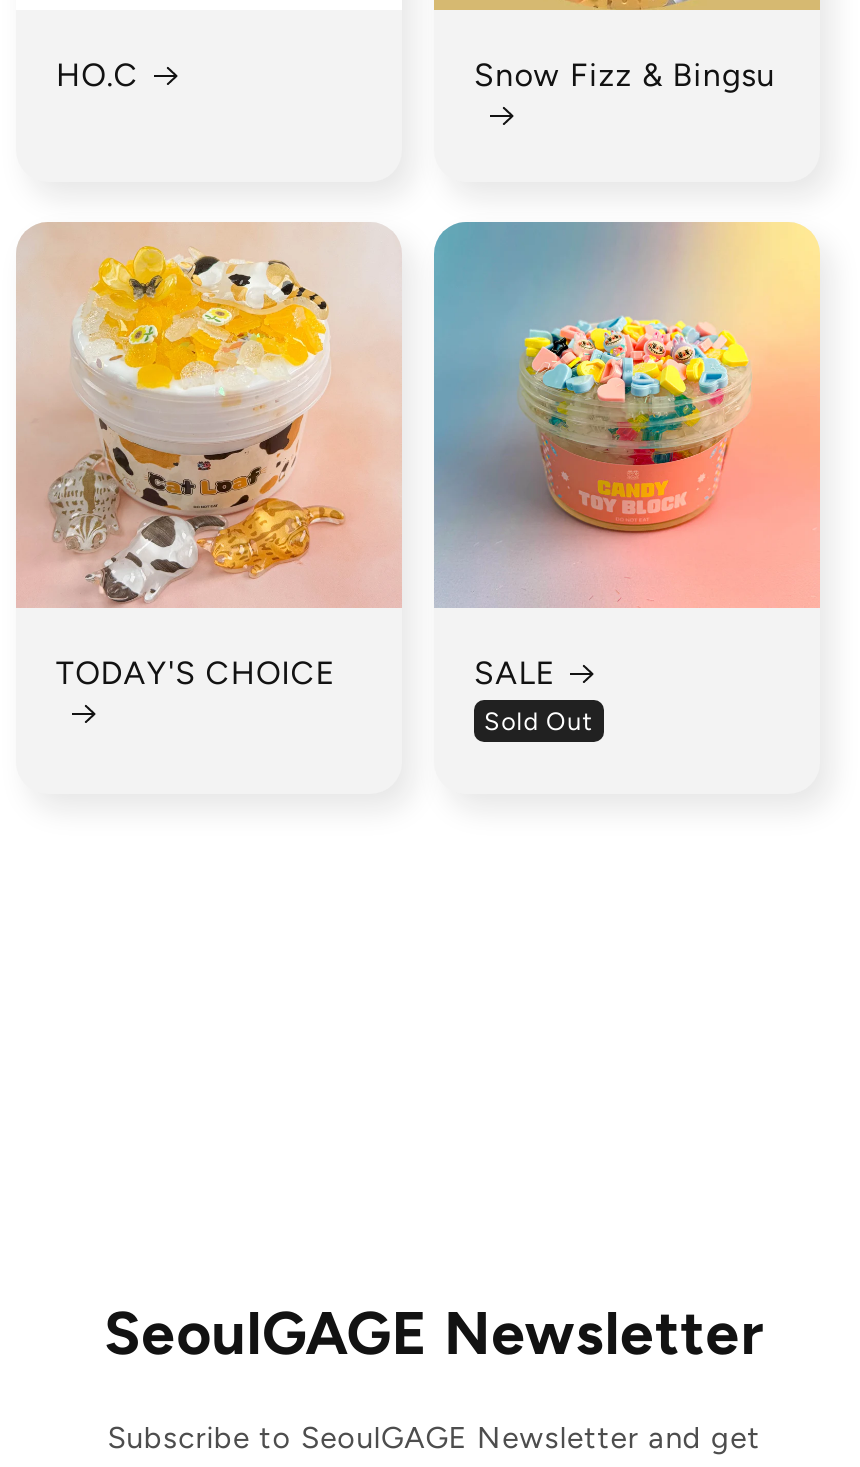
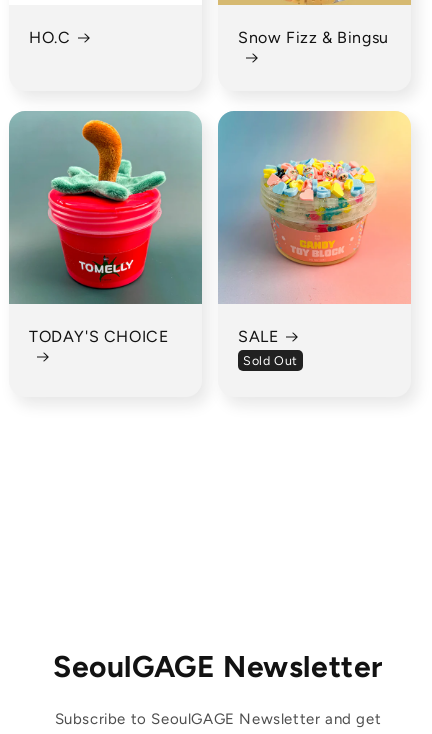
- [image]
+ [image]
